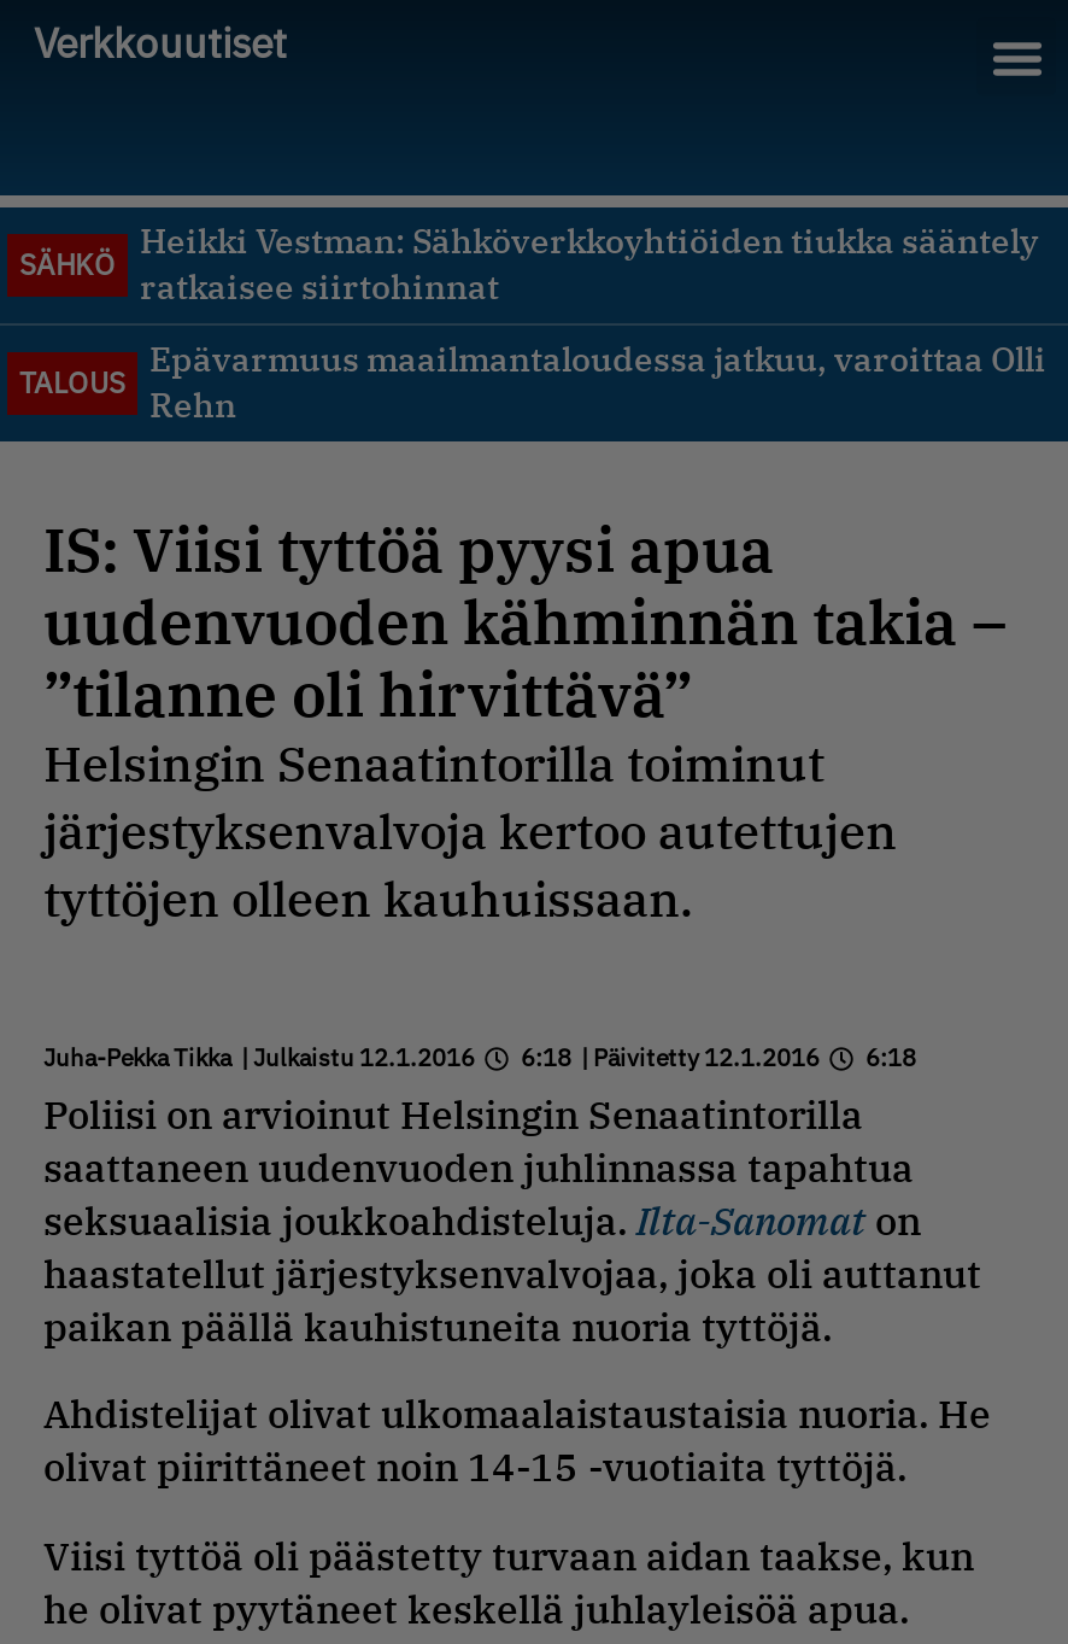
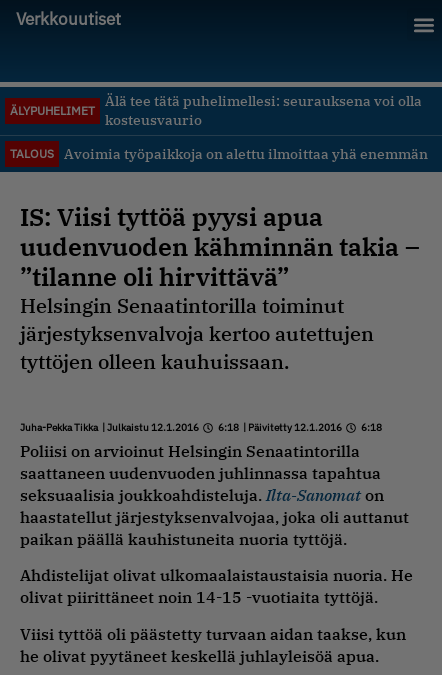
- Heikki Vestman: Sähköverkkoyhtiöiden tiukka sääntely
- ratkaisee siirtohinnat
+ Älä tee tätä puhelimellesi: seurauksena voi olla
+ kosteusvaurio

- SÄHKÖ
+ ÄLYPUHELIMET

- Epävarmuus maailmantaloudessa jatkuu, varoittaa Olli
- Rehn
+ Avoimia työpaikkoja on alettu ilmoittaa yhä enemmän
